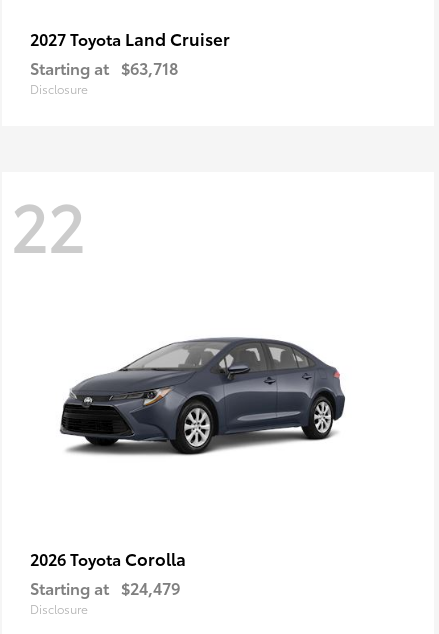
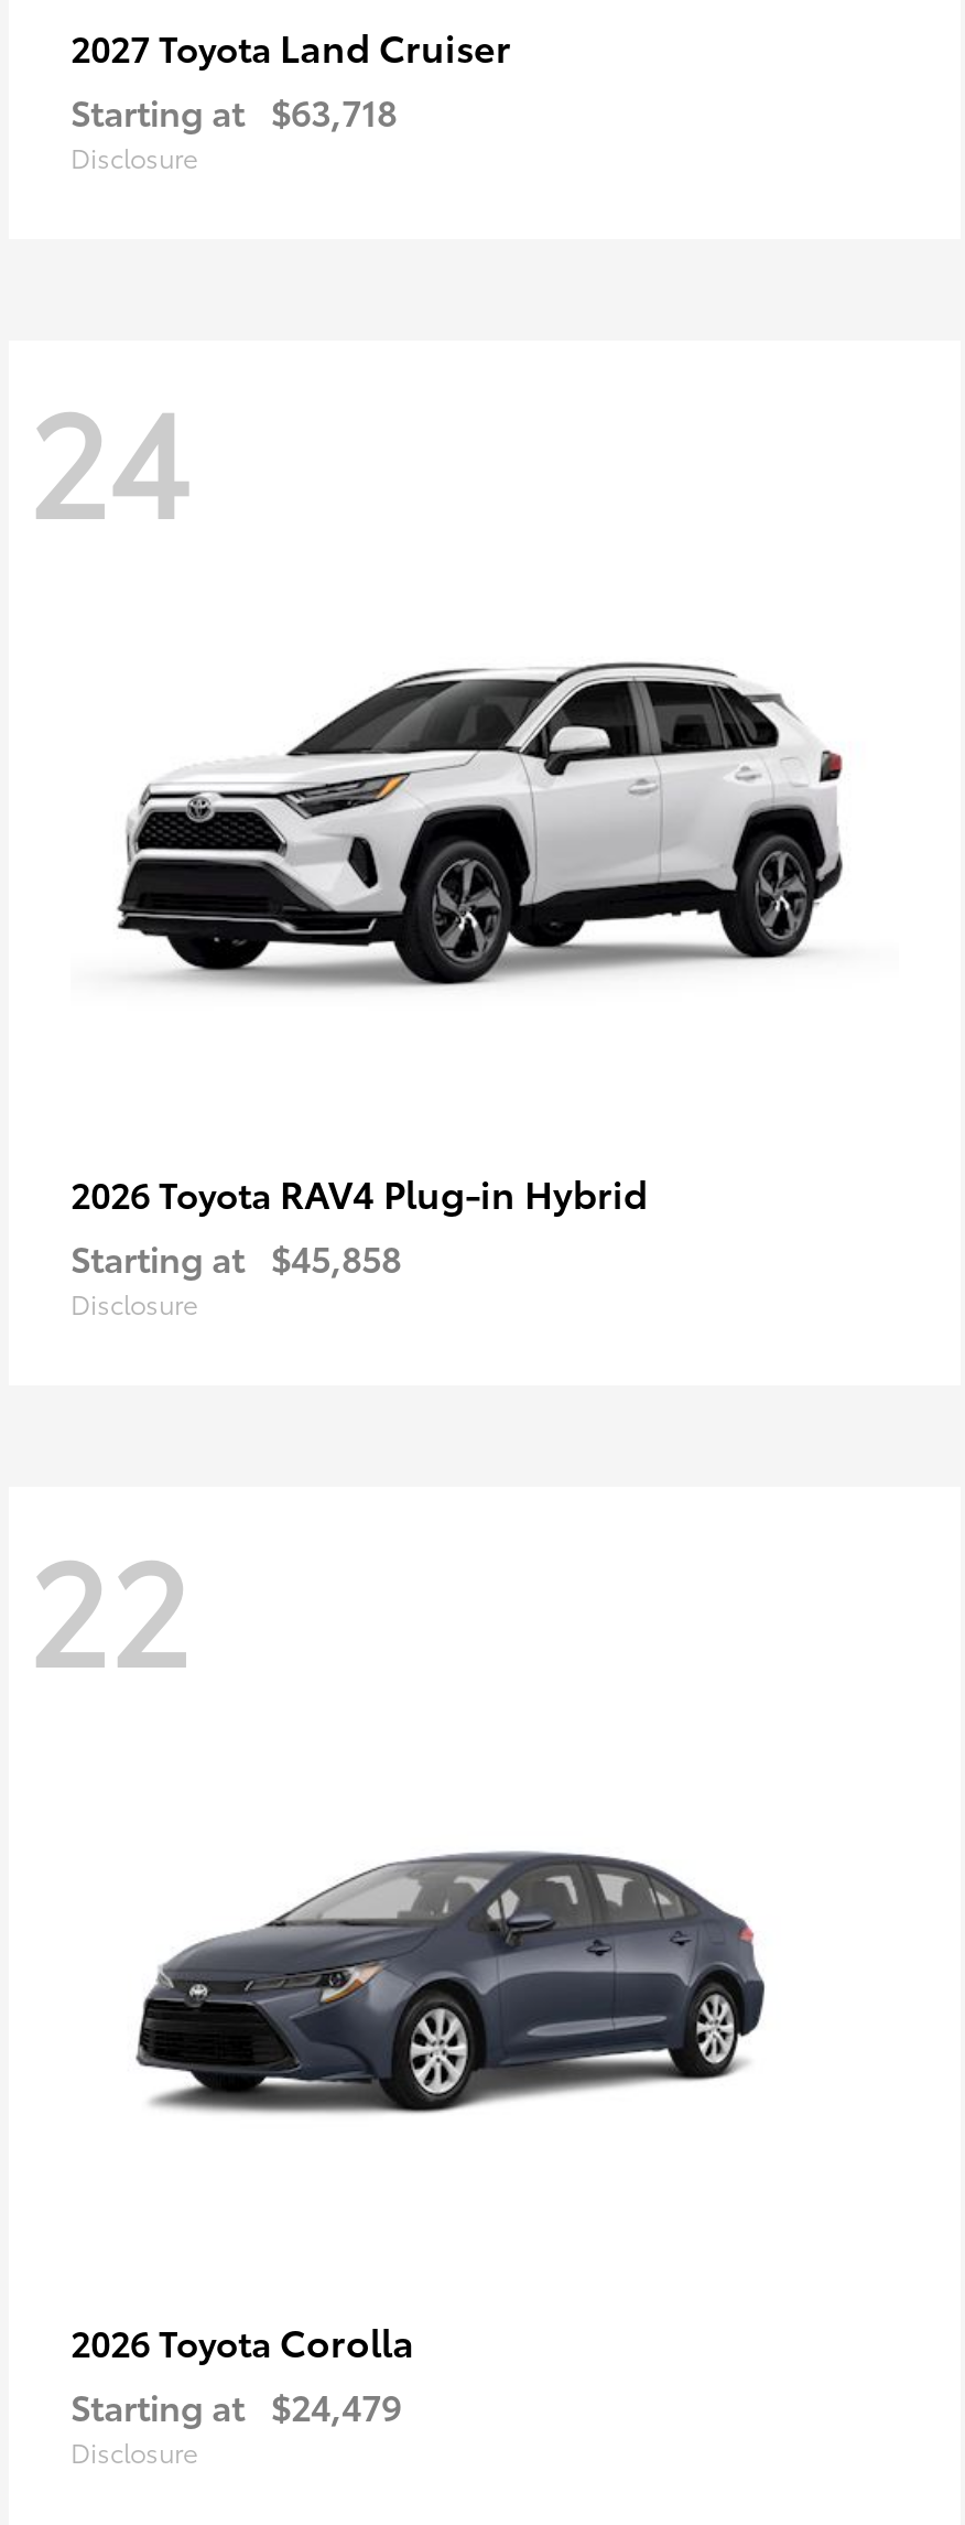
+ 24

+ 2026 Toyota RAV4 Plug-in Hybrid
+ Starting at $45,858
+ Disclosure

+ [image]
